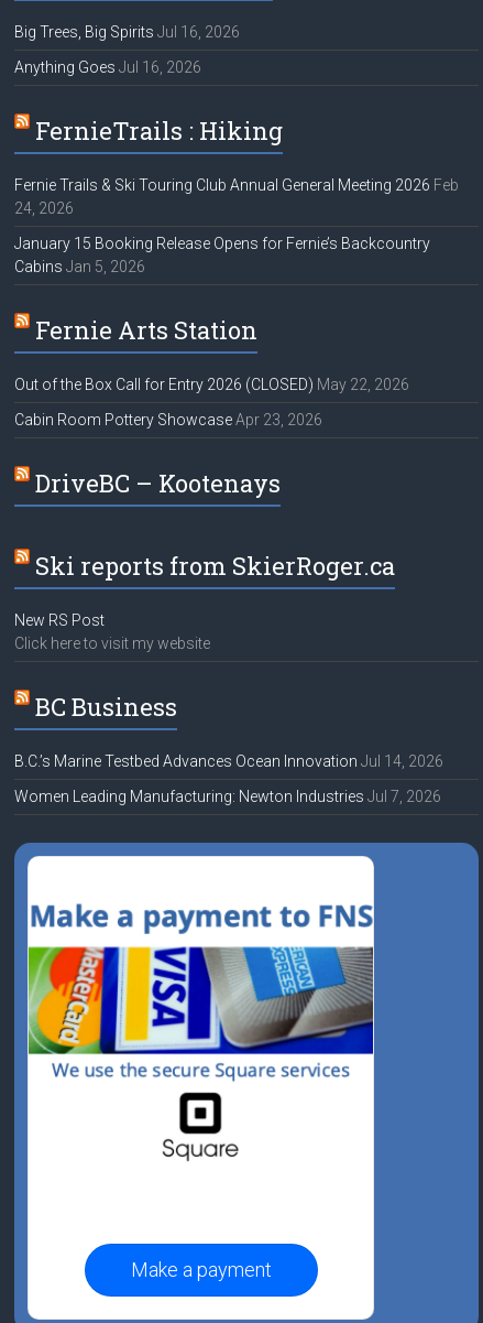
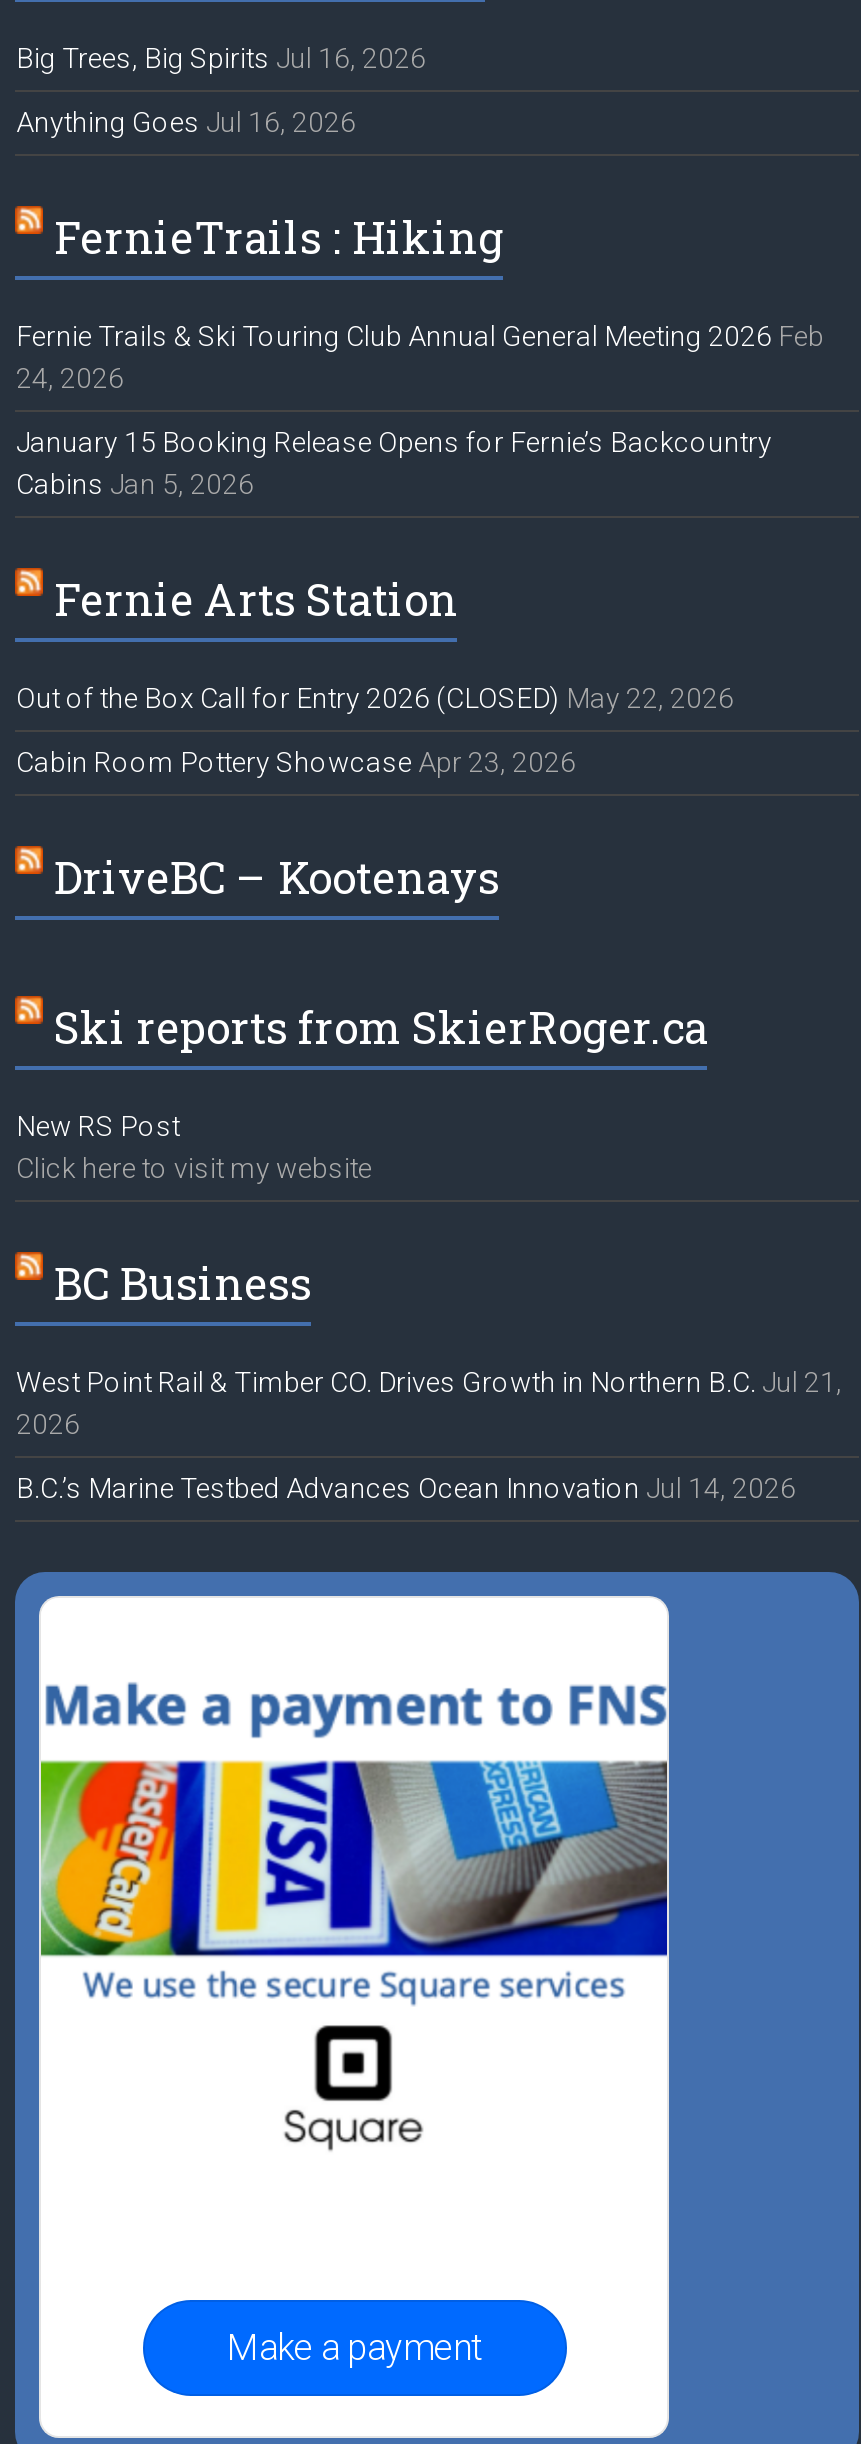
+ West Point Rail & Timber CO. Drives Growth in Northern B.C. Jul 21,
+ 2026

moved down: B.C.’s Marine Testbed Advances Ocean Innovation Jul 14, 2026

- Women Leading Manufacturing: Newton Industries Jul 7, 2026
